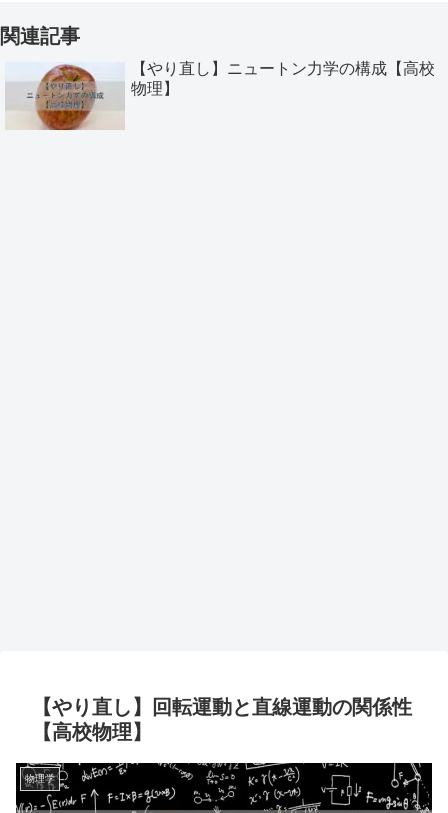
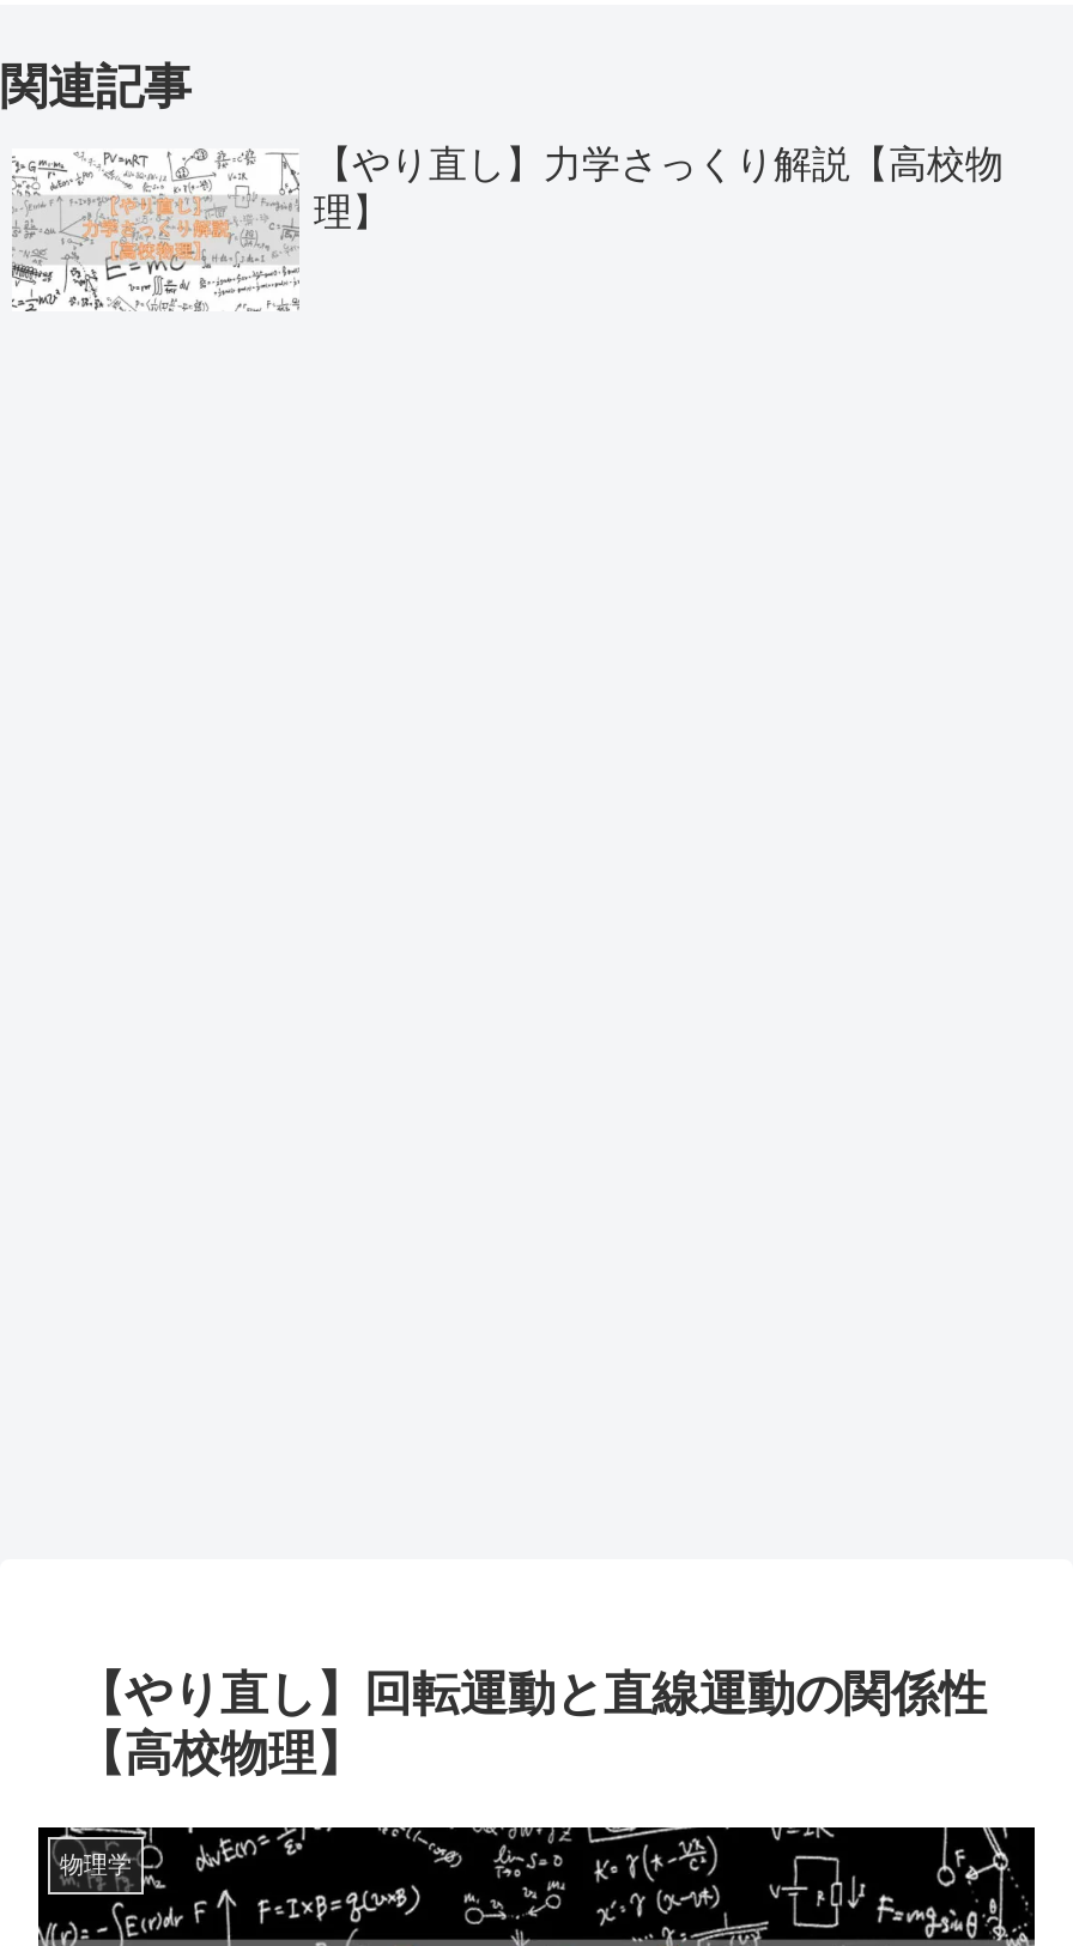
- [image]
- 【やり直し】ニュートン力学の構成【高校
- 物理】
+ [image]
+ 【やり直し】力学さっくり解説【高校物
+ 理】
